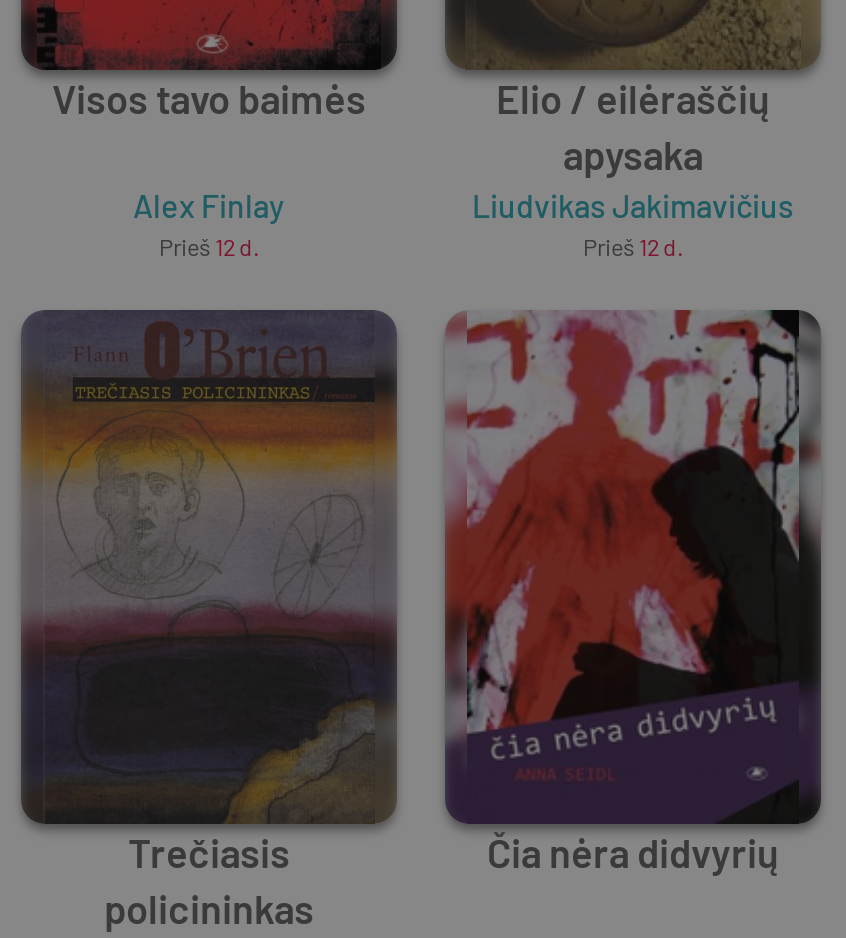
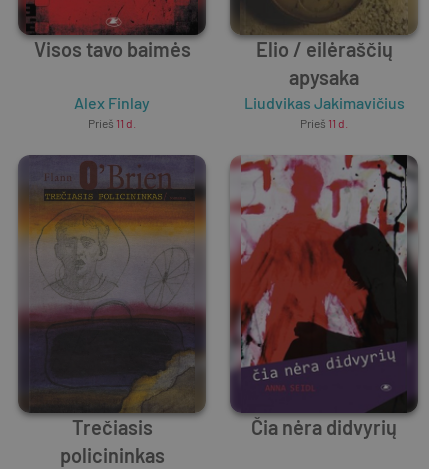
- Prieš 12 d.
+ Prieš 11 d.

- Prieš 12 d.
+ Prieš 11 d.
